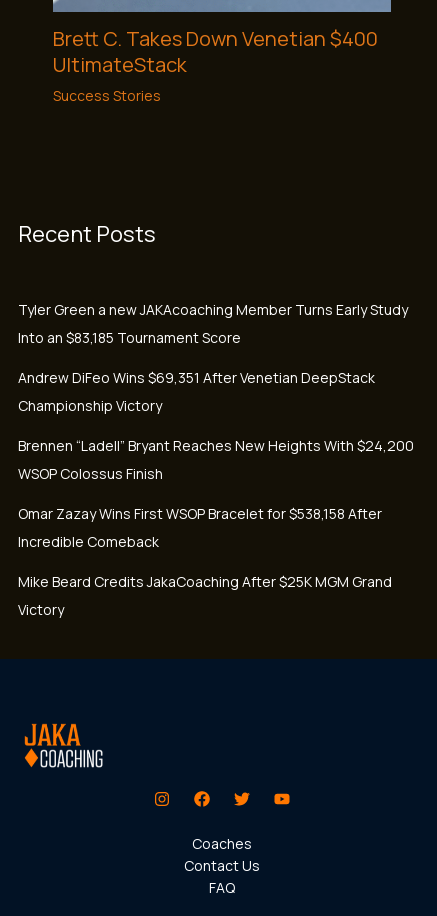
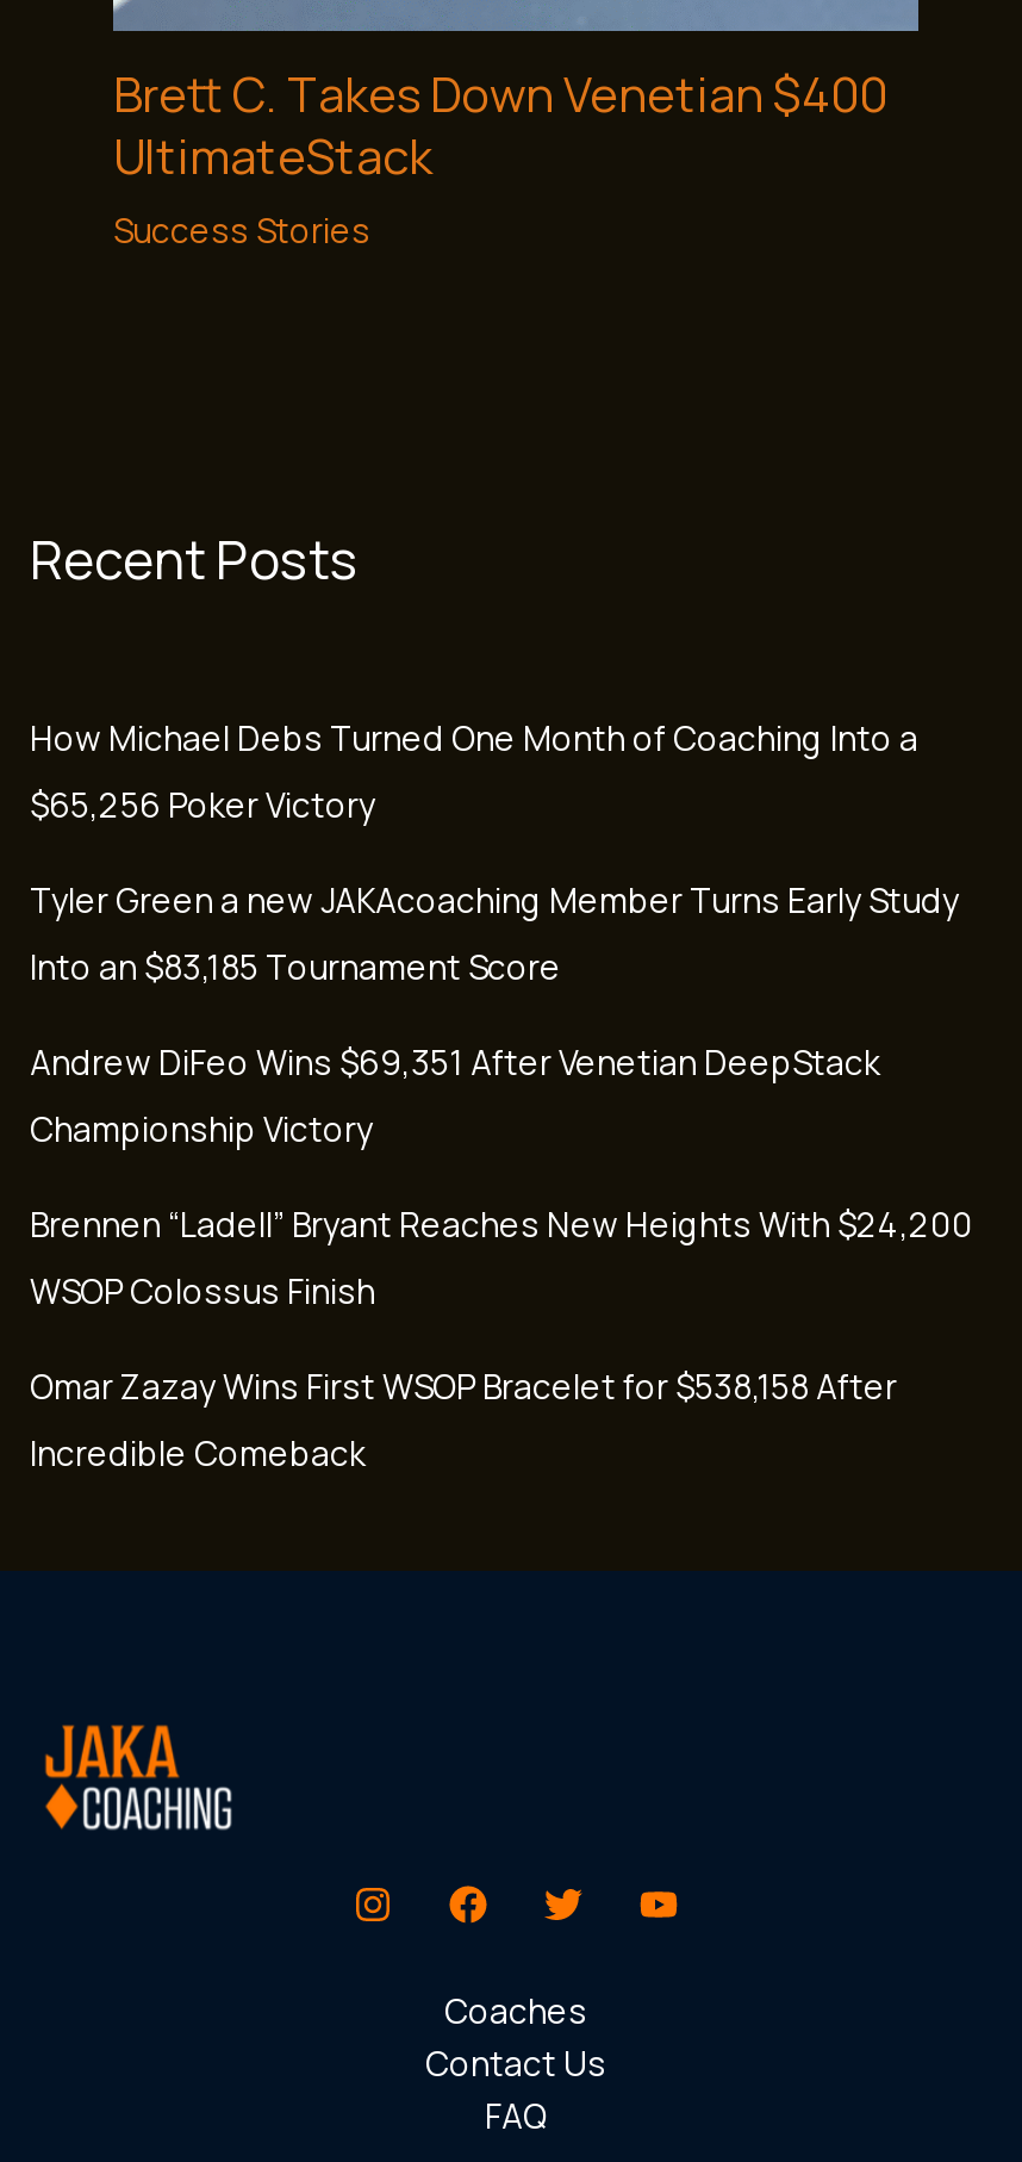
+ How Michael Debs Turned One Month of Coaching Into a
+ $65,256 Poker Victory

moved down: Tyler Green a new JAKAcoaching Member Turns Early Study | Into an $83,185 Tournament Score | Andrew DiFeo Wins $69,351 After Venetian DeepStack | Championship Victory | Brennen “Ladell” Bryant Reaches New Heights With $24,200 | WSOP Colossus Finish | Omar Zazay Wins First WSOP Bracelet for $538,158 After | Incredible Comeback

- Mike Beard Credits JakaCoaching After $25K MGM Grand
- Victory
